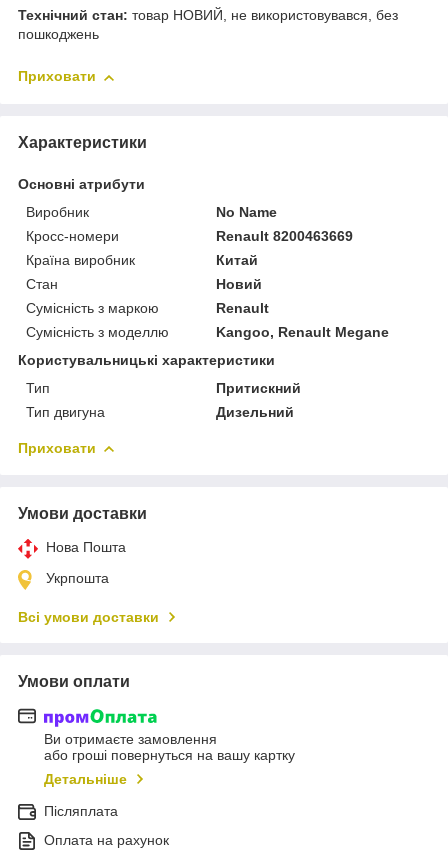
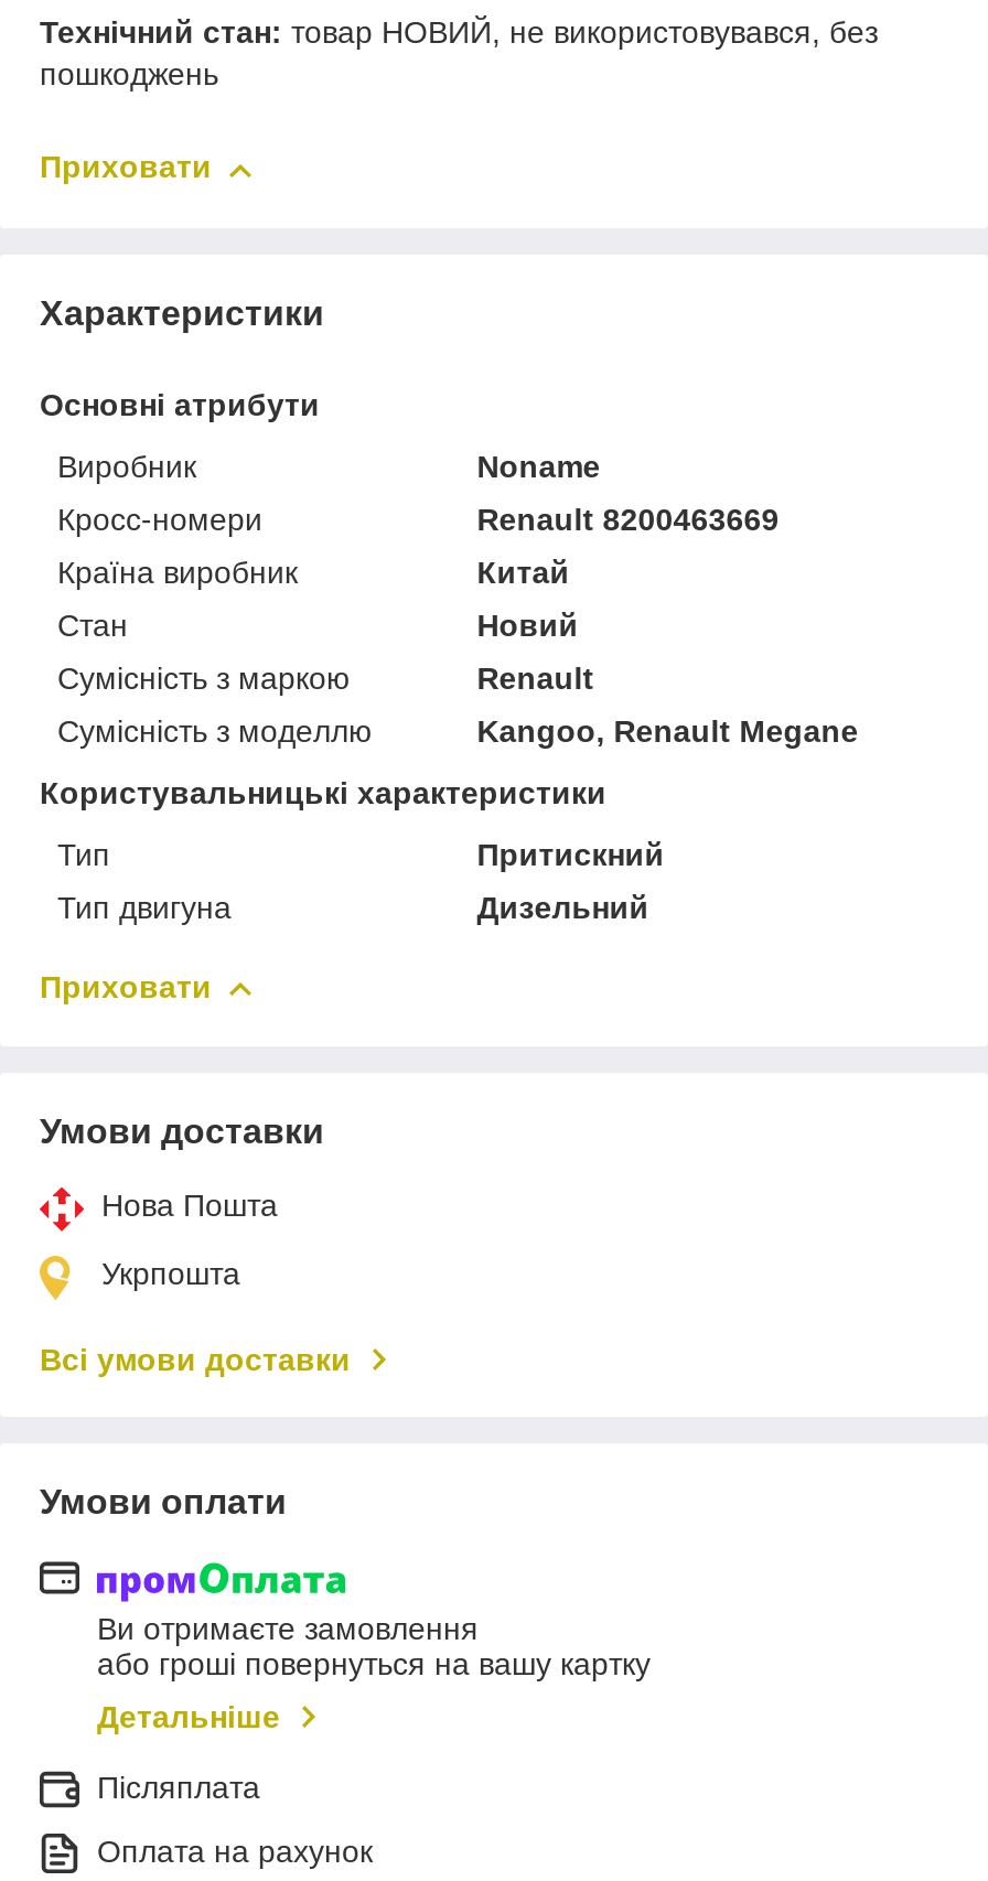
- No Name
+ Noname
